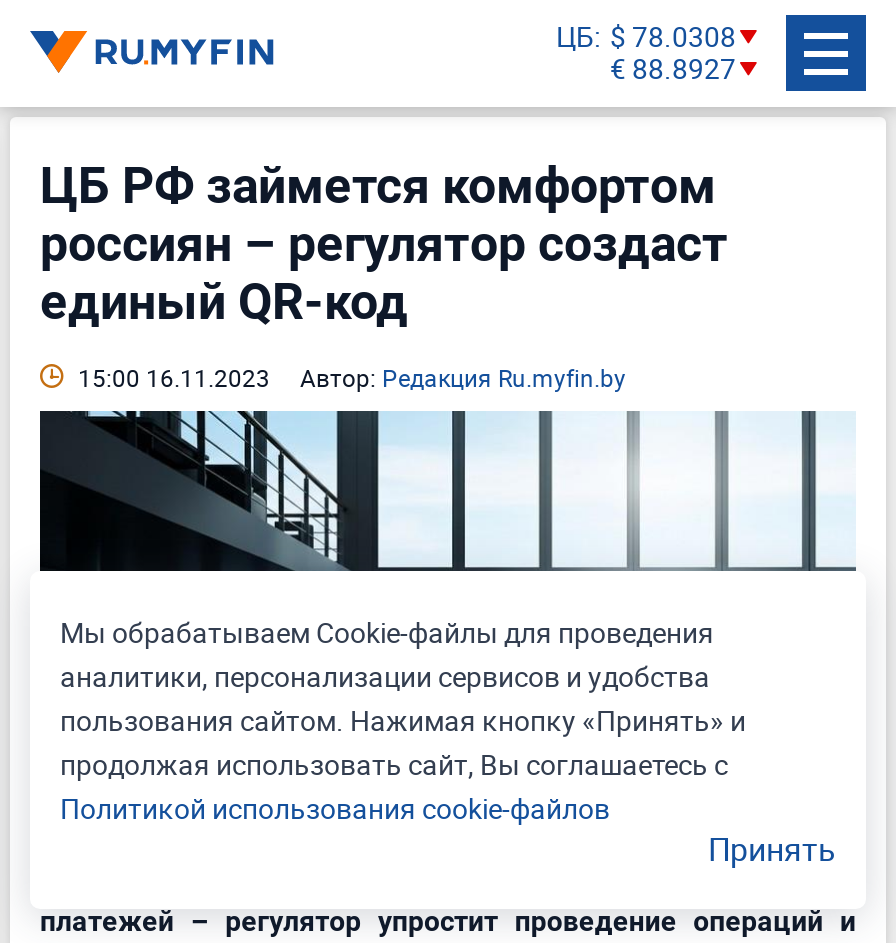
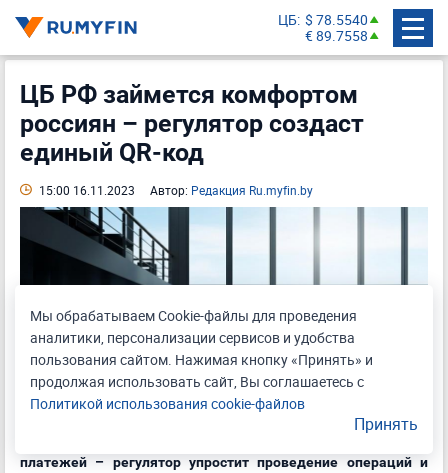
- ЦБ $ 78.0308
+ ЦБ $ 78.5540

- € 88.8927
+ € 89.7558
